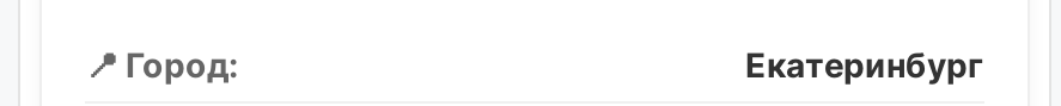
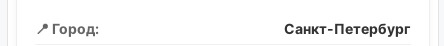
- Екатеринбург
+ Санкт-Петербург
